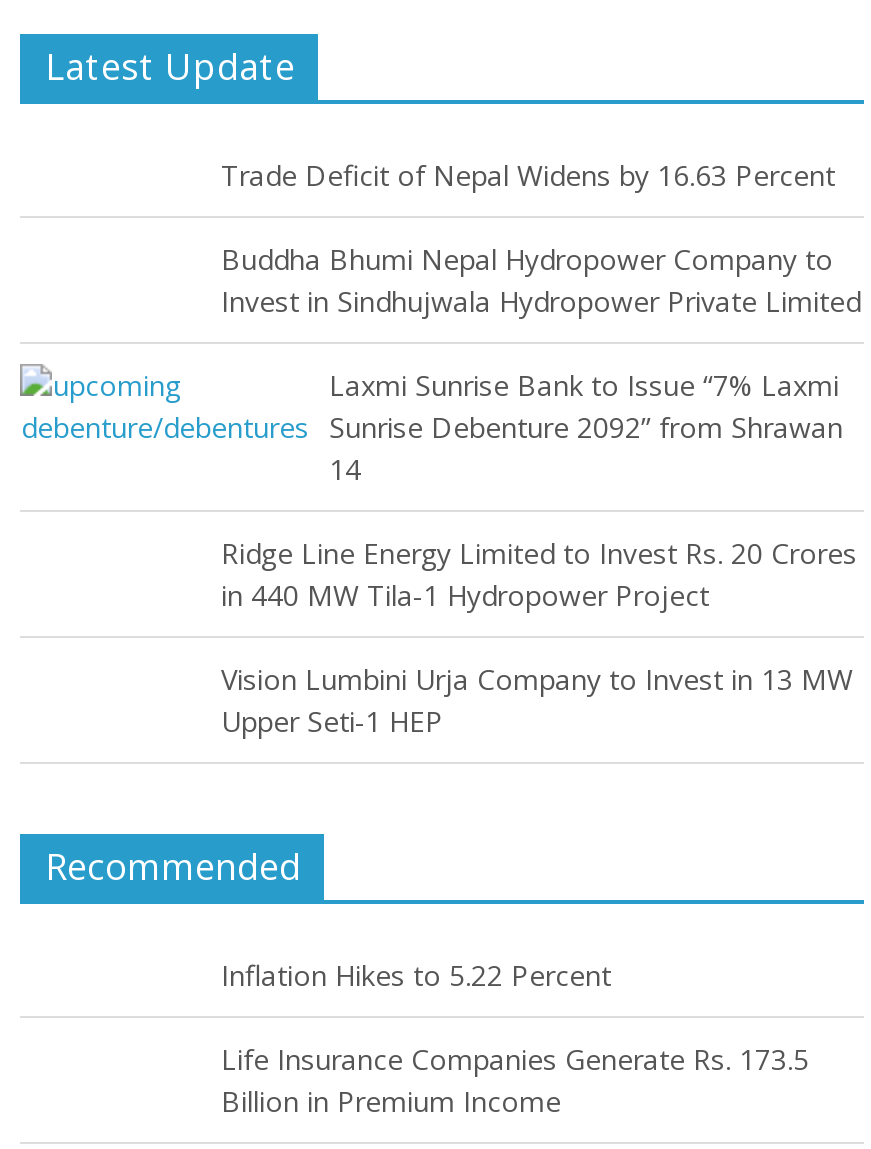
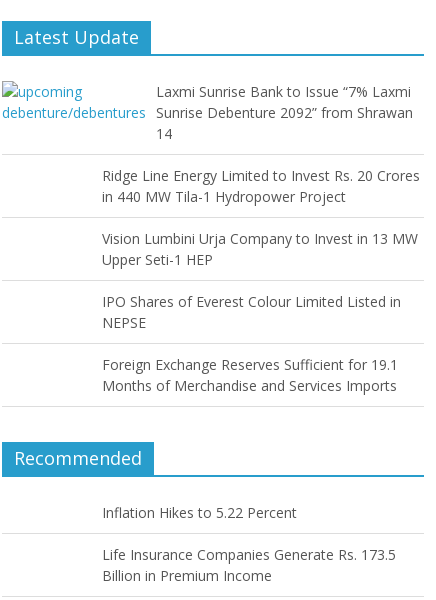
- Trade Deficit of Nepal Widens by 16.63 Percent
- Buddha Bhumi Nepal Hydropower Company to
- Invest in Sindhujwala Hydropower Private Limited

moved up: Laxmi Sunrise Bank to Issue “7% Laxmi | Sunrise Debenture 2092” from Shrawan | 14 | Ridge Line Energy Limited to Invest Rs. 20 Crores | in 440 MW Tila-1 Hydropower Project | Vision Lumbini Urja Company to Invest in 13 MW | Upper Seti-1 HEP

+ IPO Shares of Everest Colour Limited Listed in
+ NEPSE
+ Foreign Exchange Reserves Sufficient for 19.1
+ Months of Merchandise and Services Imports
